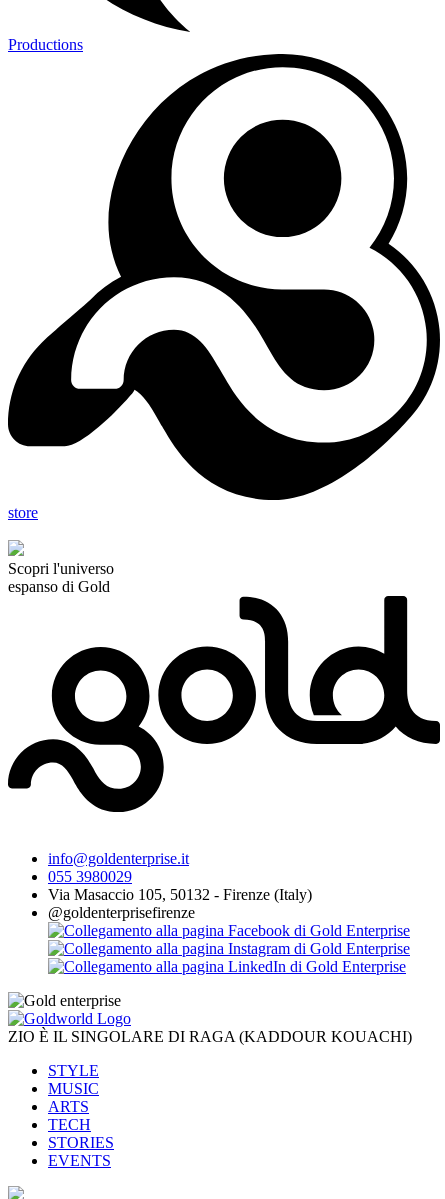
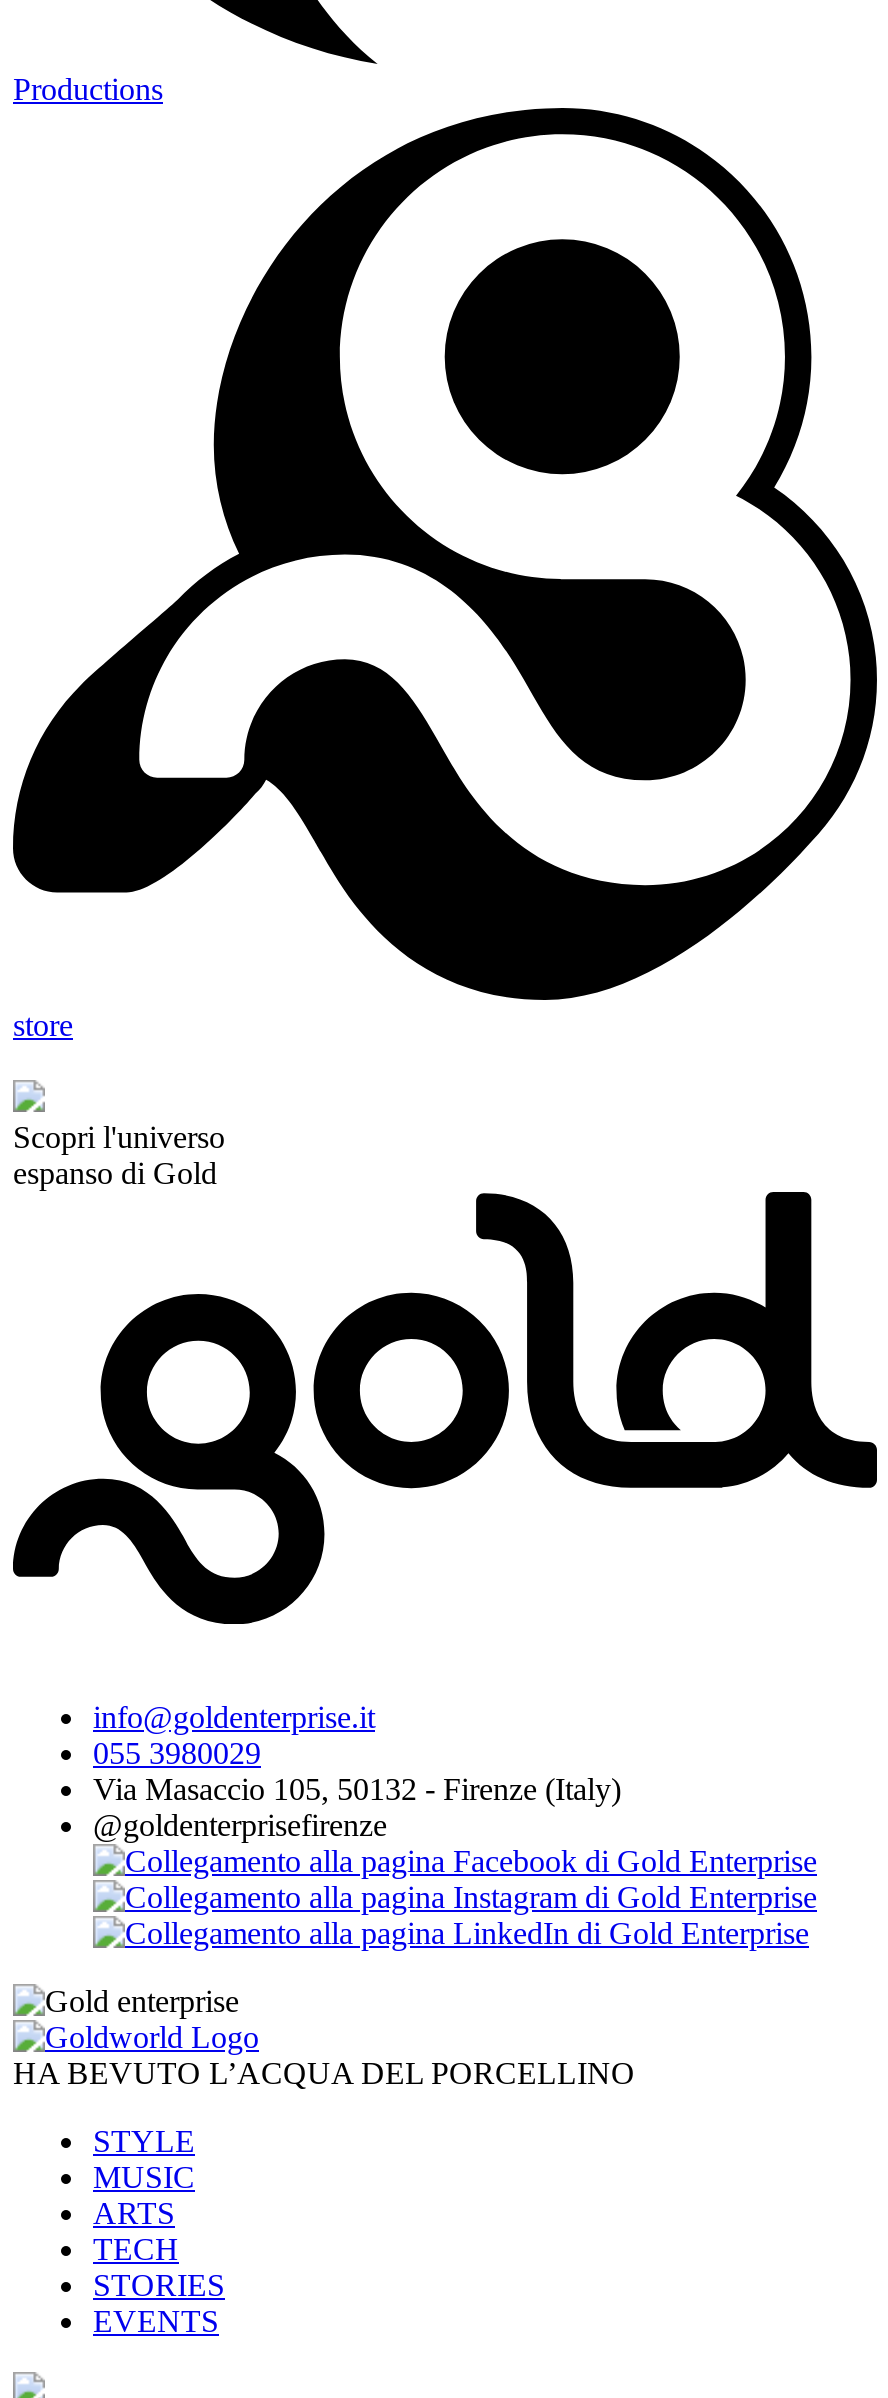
- ZIO È IL SINGOLARE DI RAGA (KADDOUR KOUACHI)
+ HA BEVUTO L’ACQUA DEL PORCELLINO
